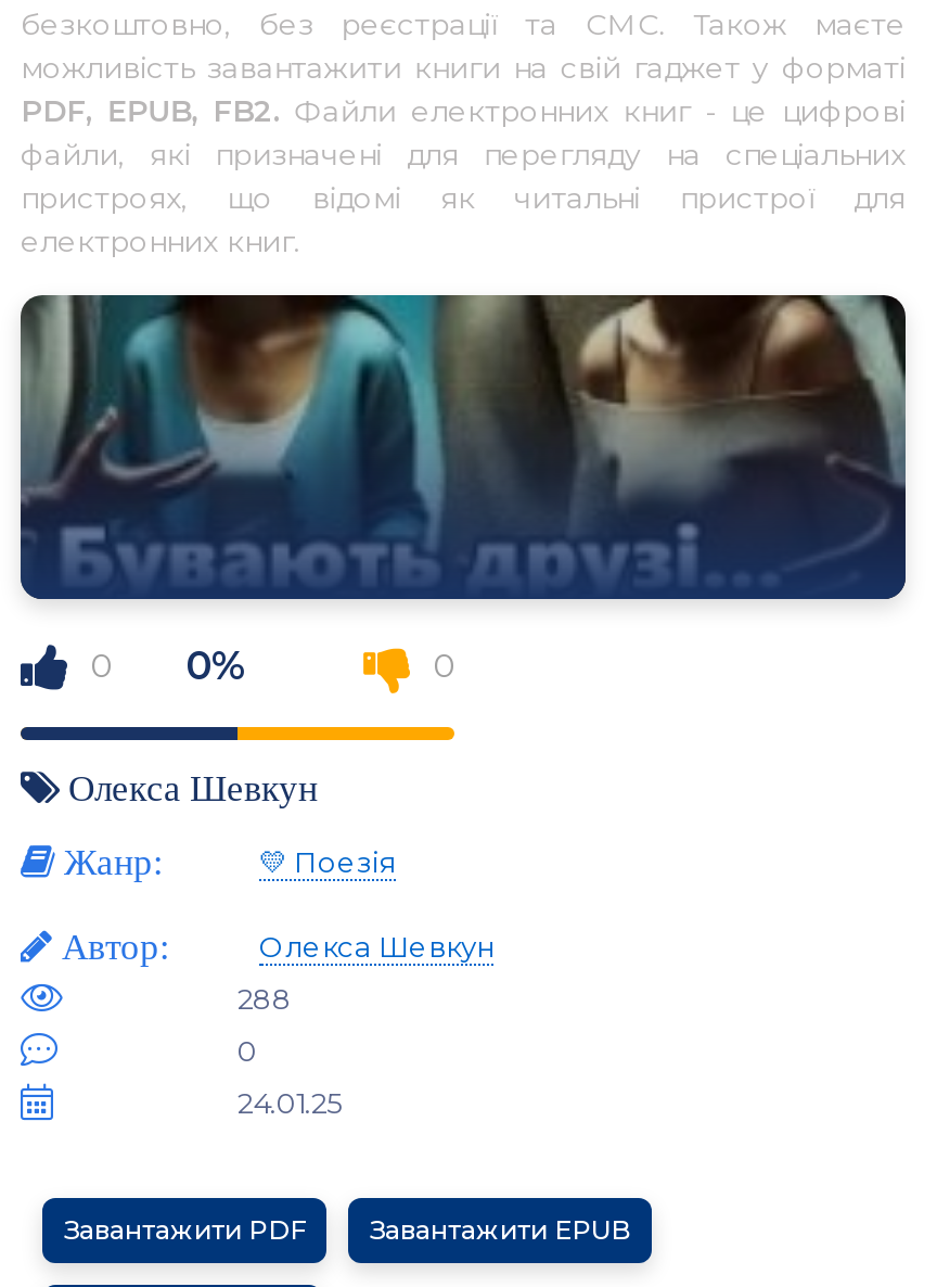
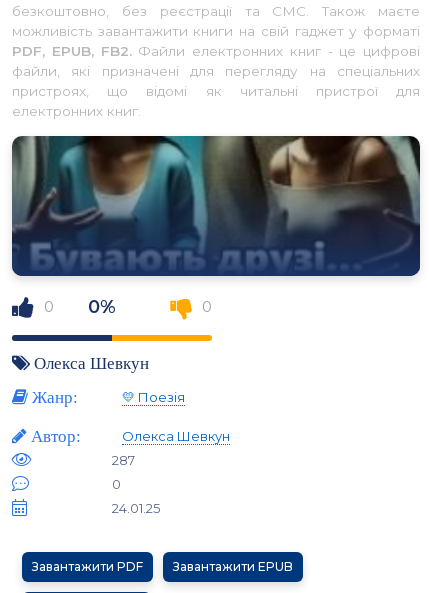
- 288
+ 287
